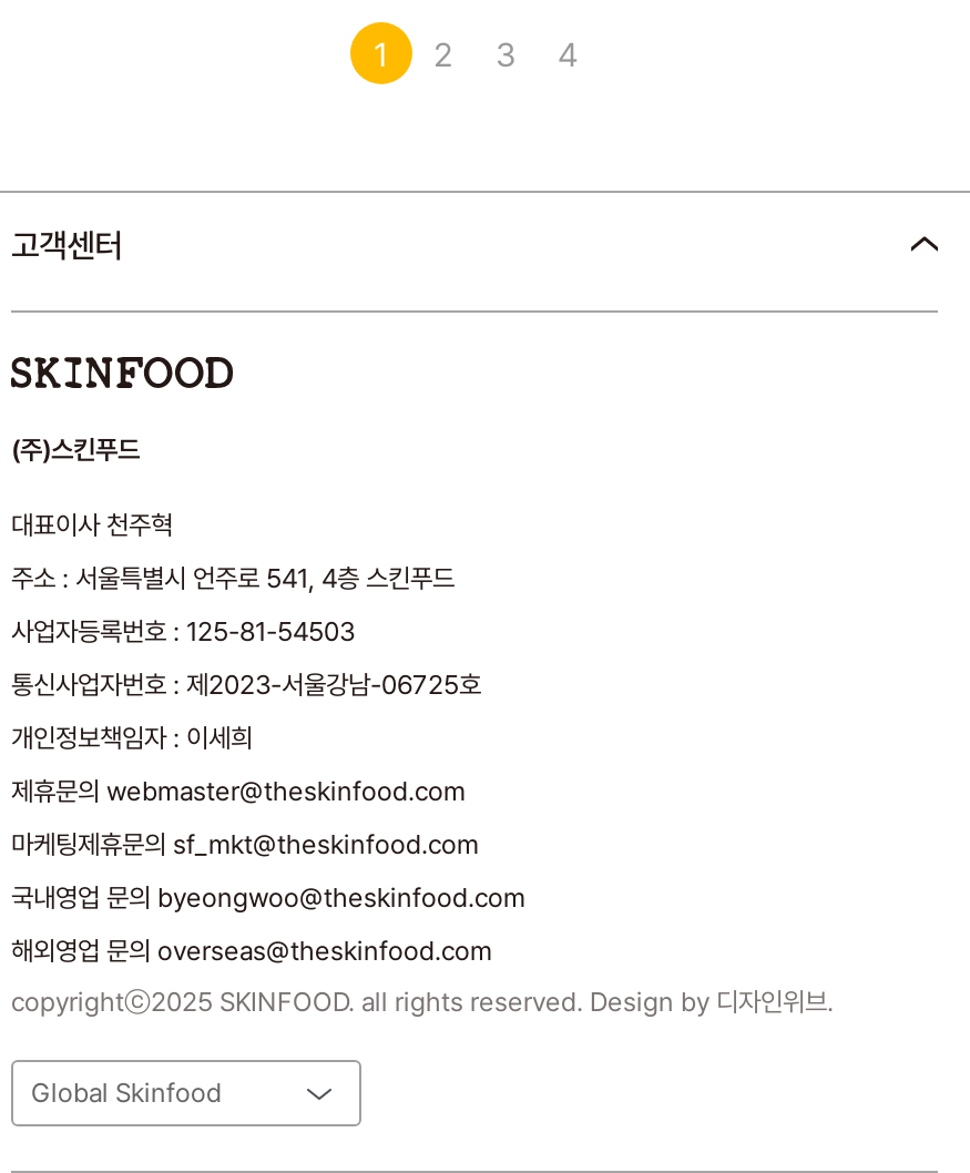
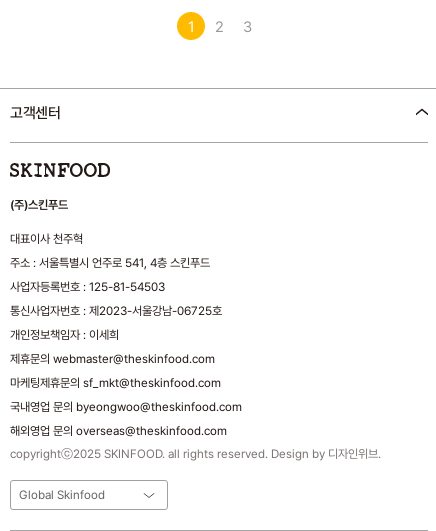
- 4
